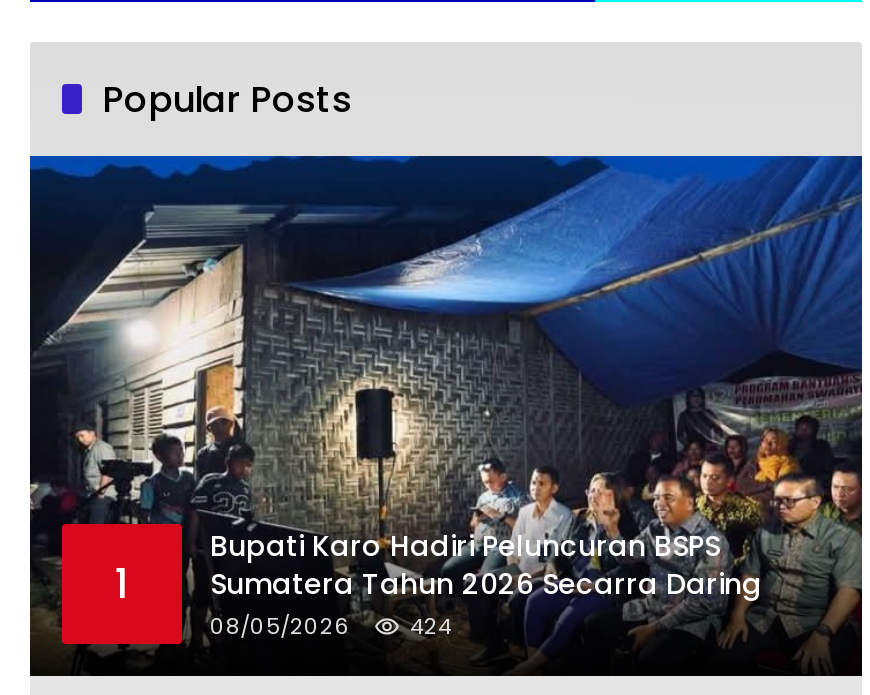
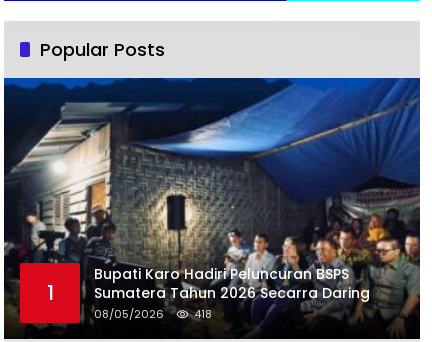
- 08/05/2026 424
+ 08/05/2026 418
